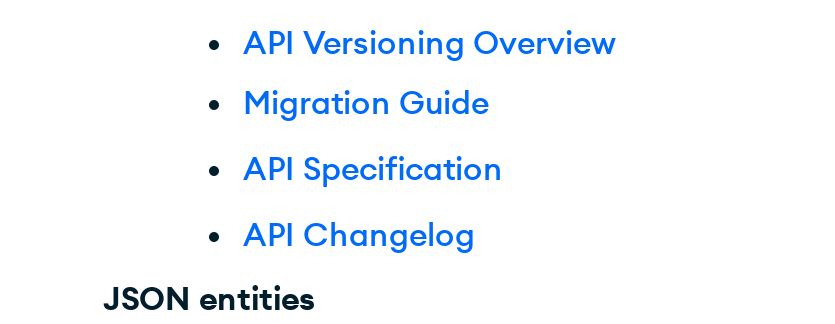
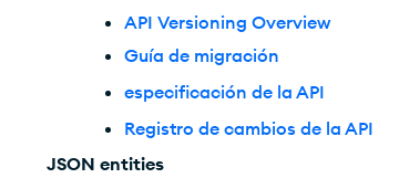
- Migration Guide
+ Guía de migración

- API Specification
+ especificación de la API

- API Changelog
+ Registro de cambios de la API
